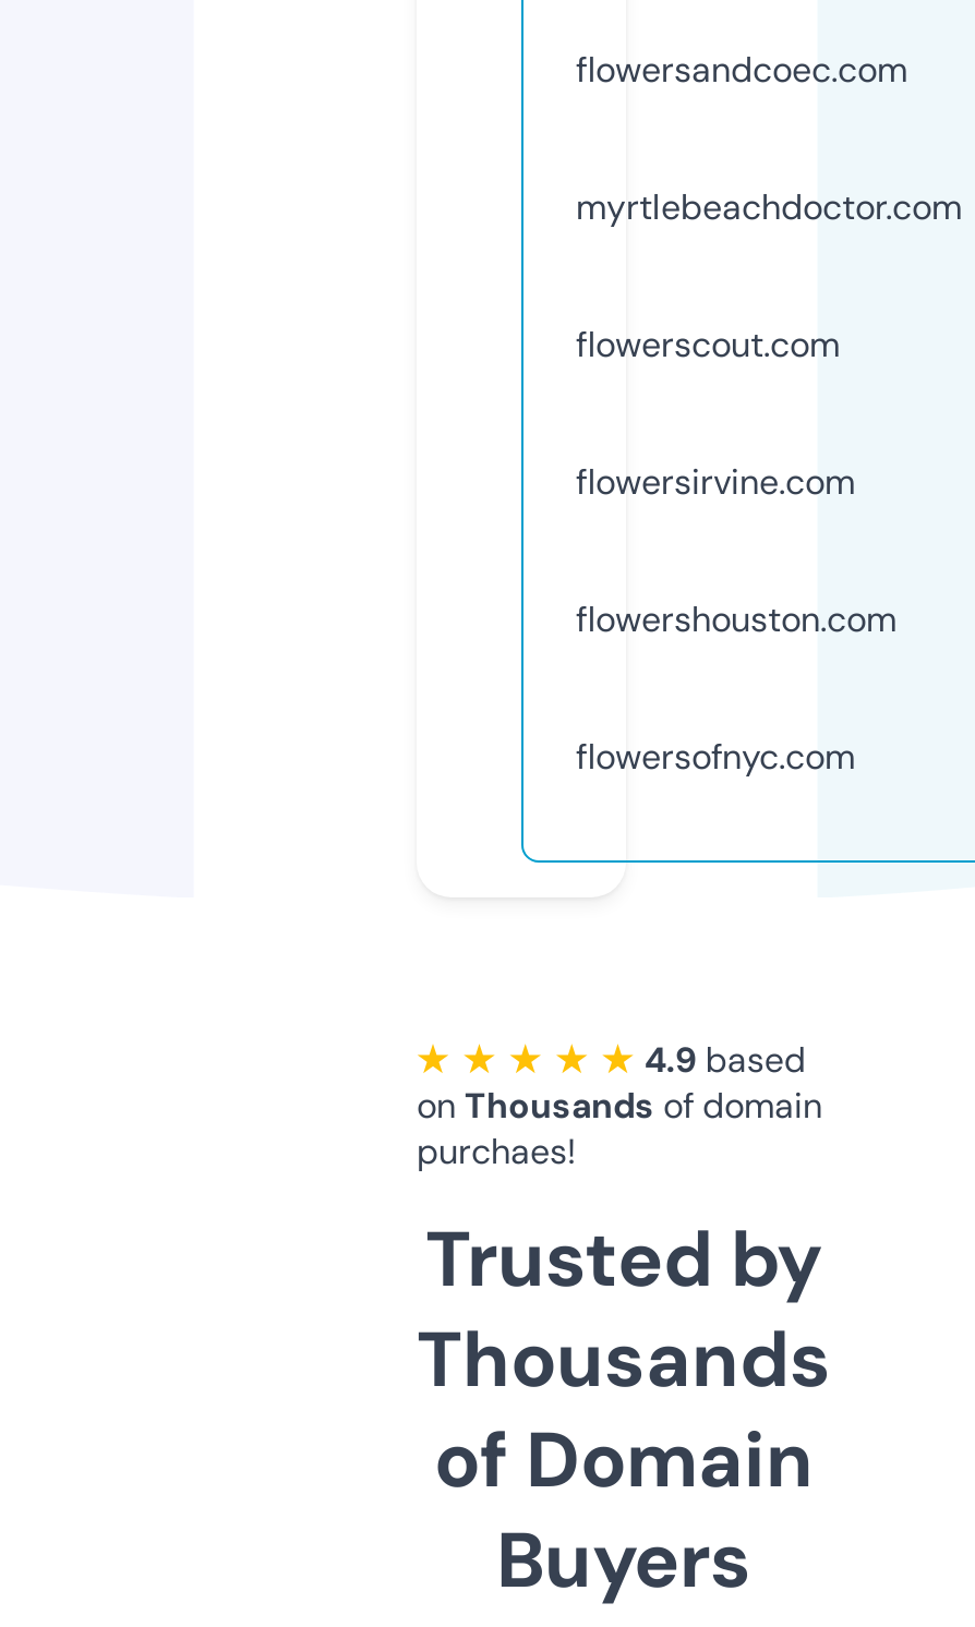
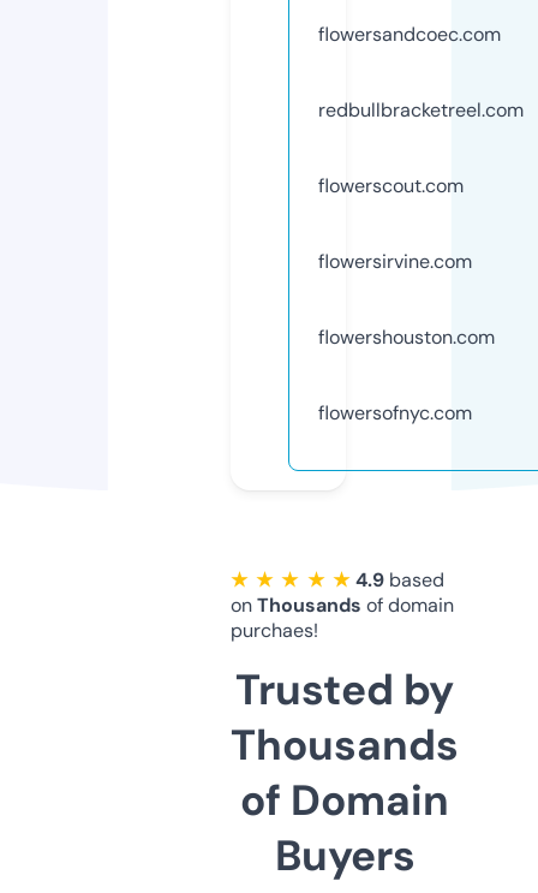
- myrtlebeachdoctor.com
+ redbullbracketreel.com
